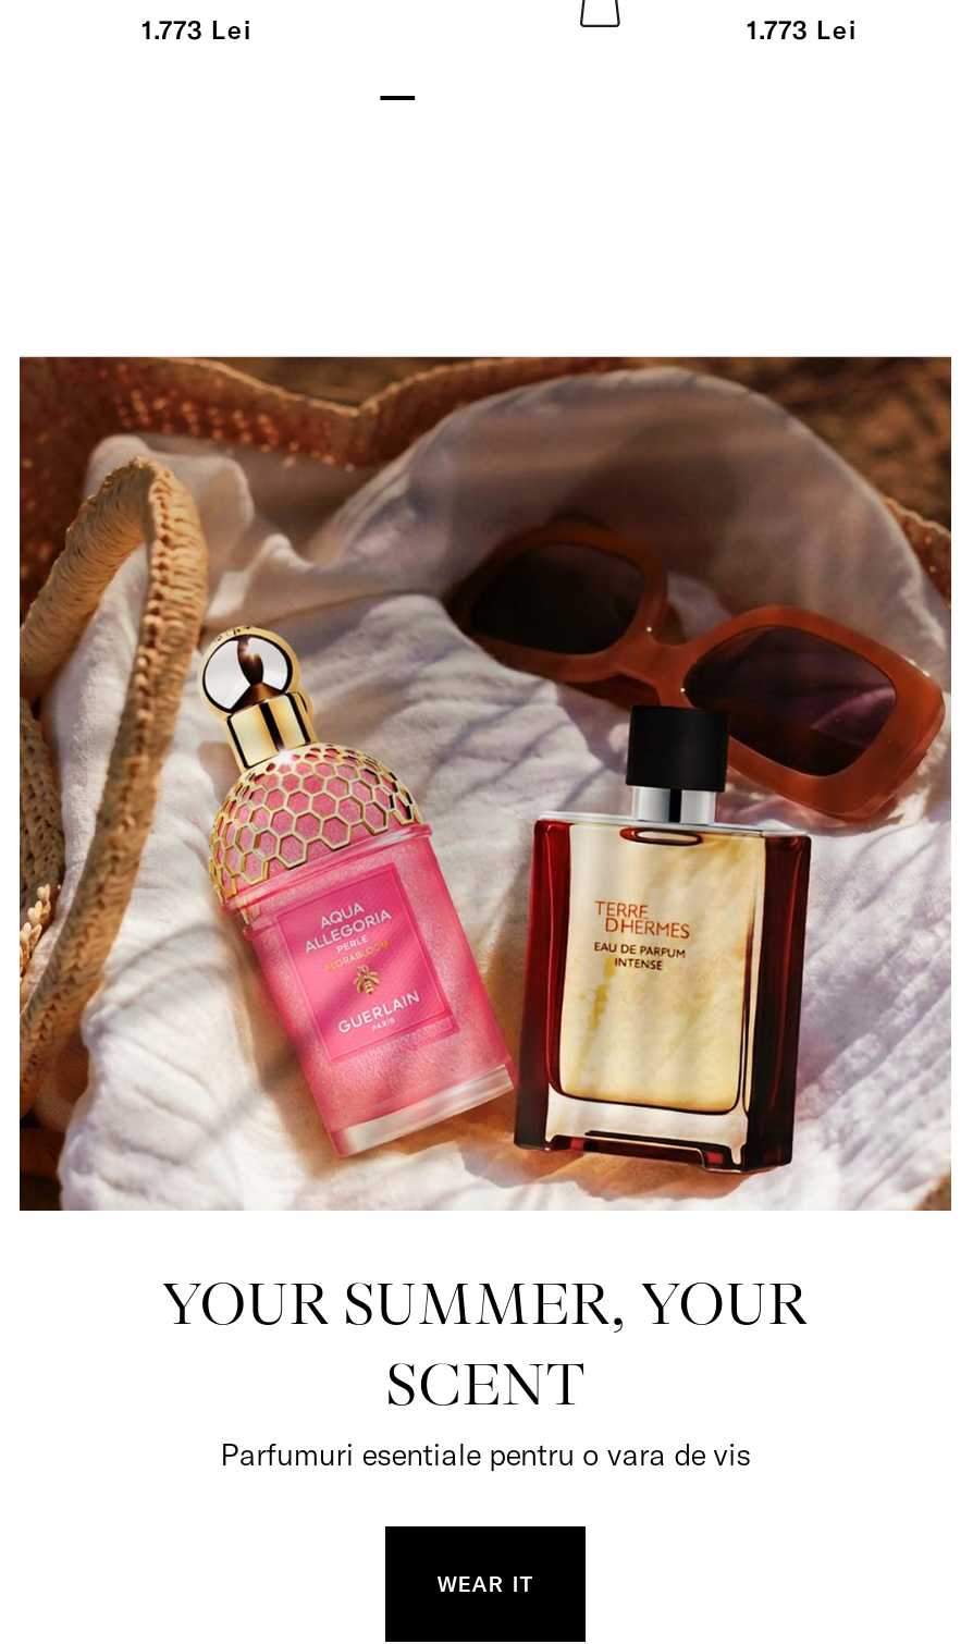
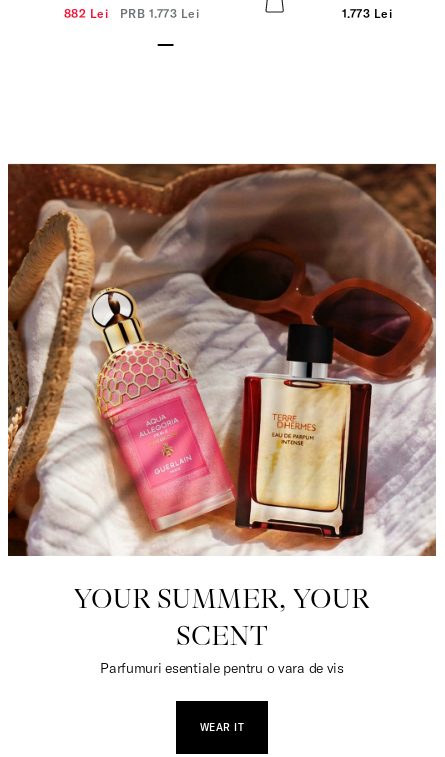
- 1.773 Lei
+ 882 Lei PRB 1.773 Lei
